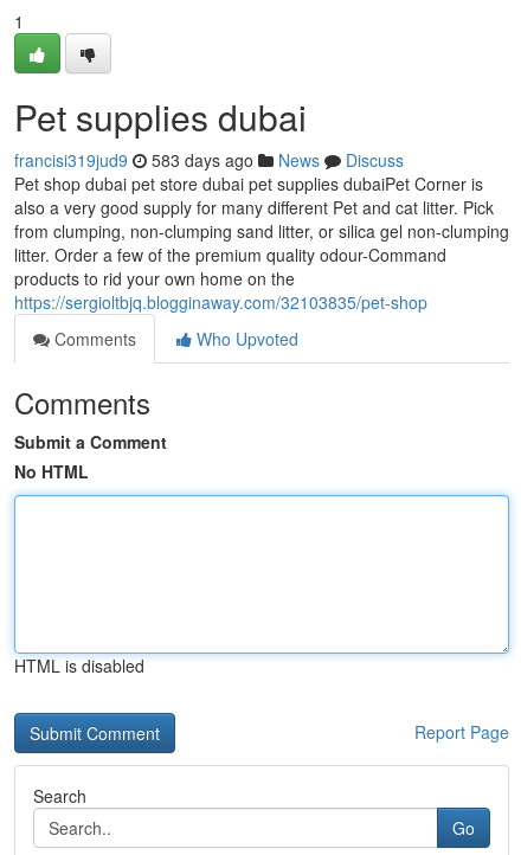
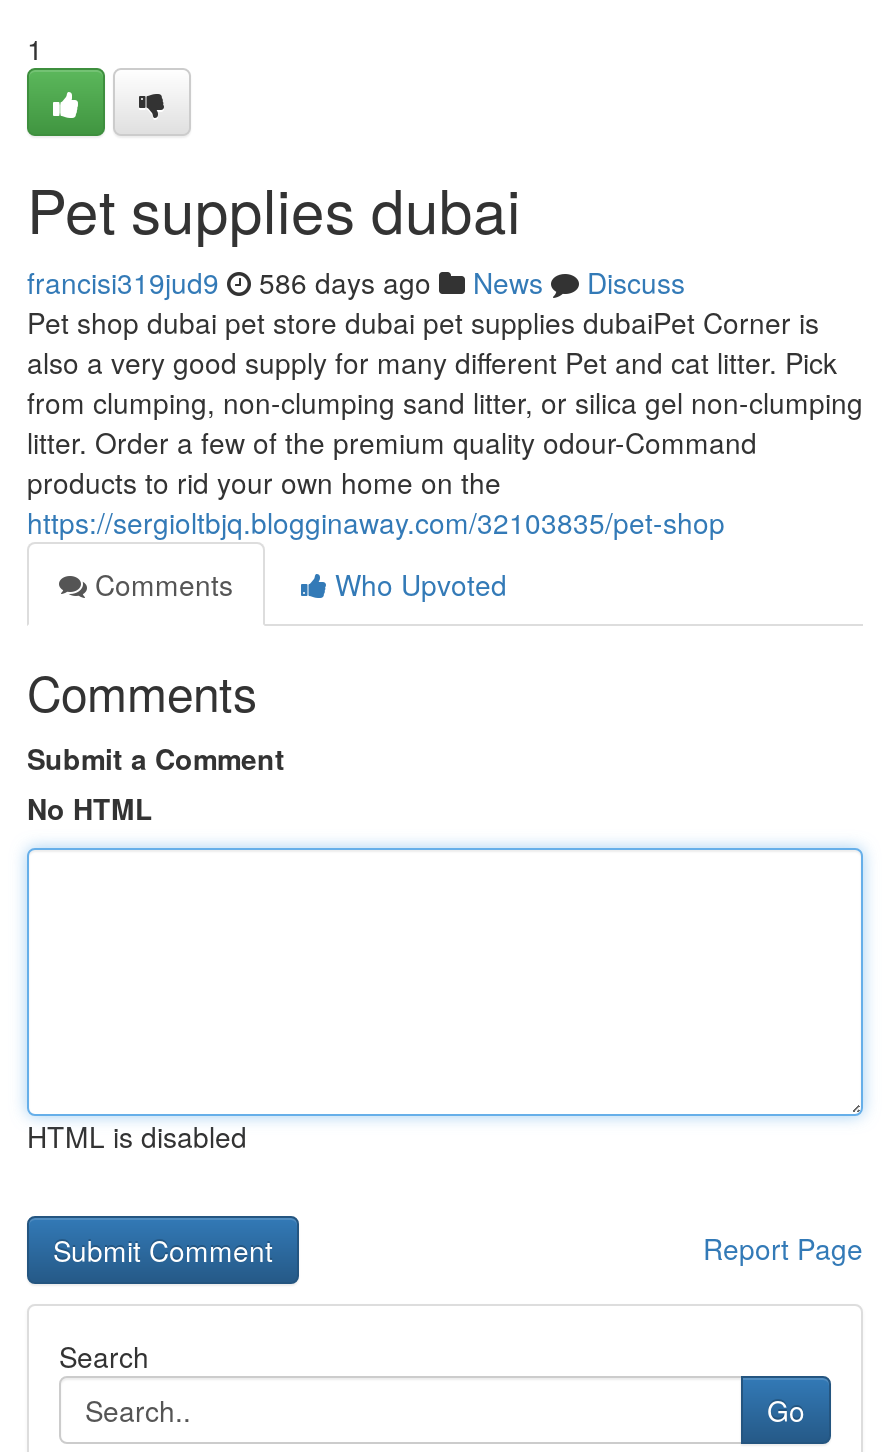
- francisi319jud9 583 days ago News Discuss
+ francisi319jud9 586 days ago News Discuss
